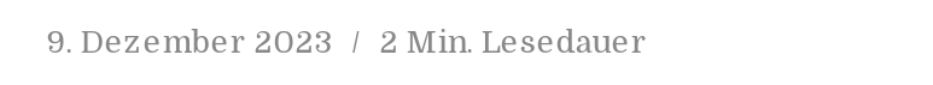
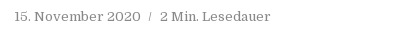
- 9. Dezember 2023 2 Min. Lesedauer
+ 15. November 2020 2 Min. Lesedauer
